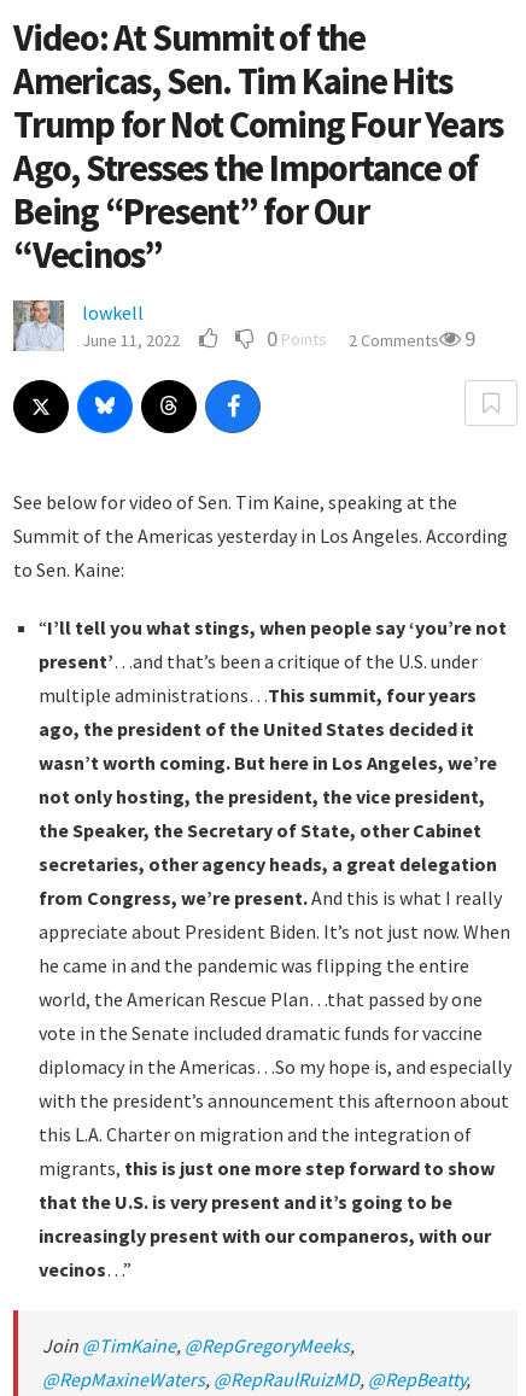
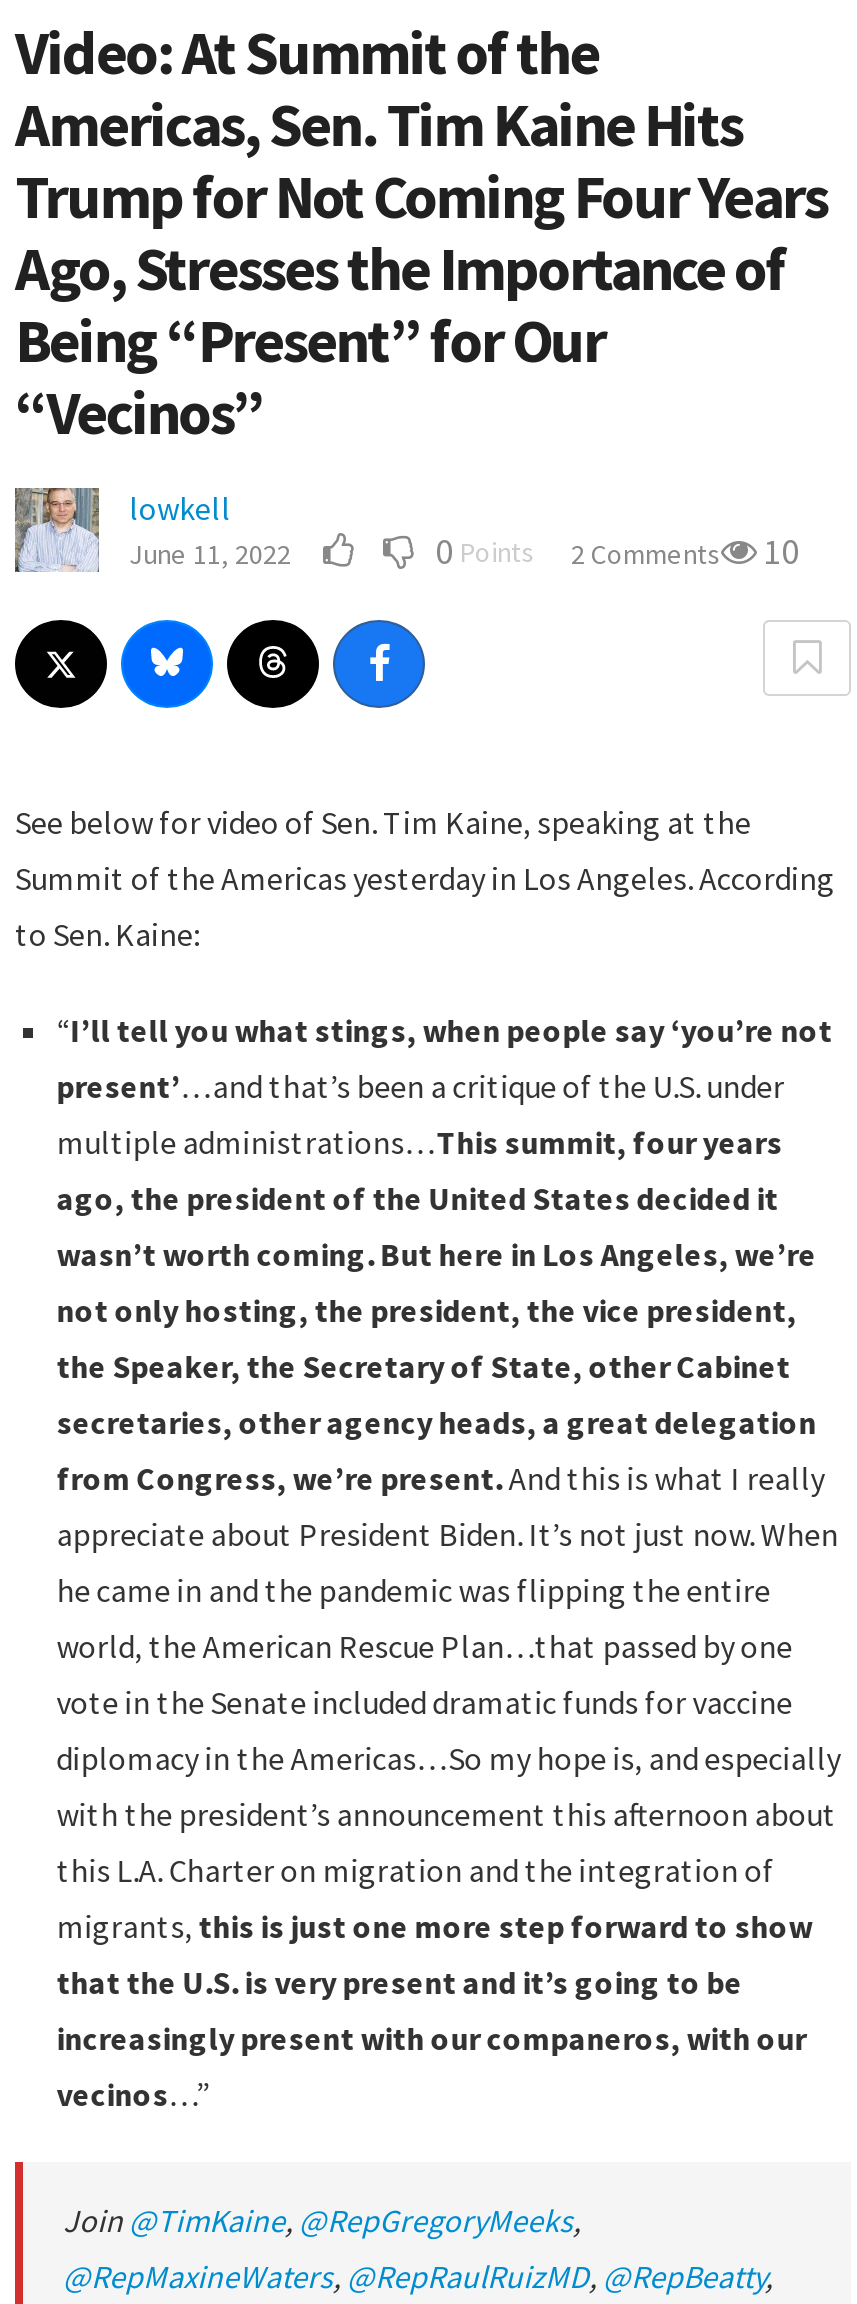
- 0 Points 2 Comments 9
+ 0 Points 2 Comments 10
